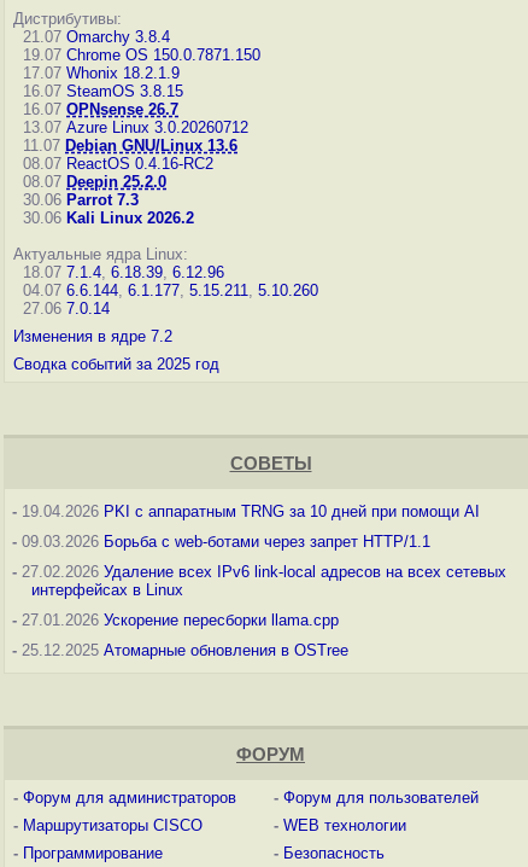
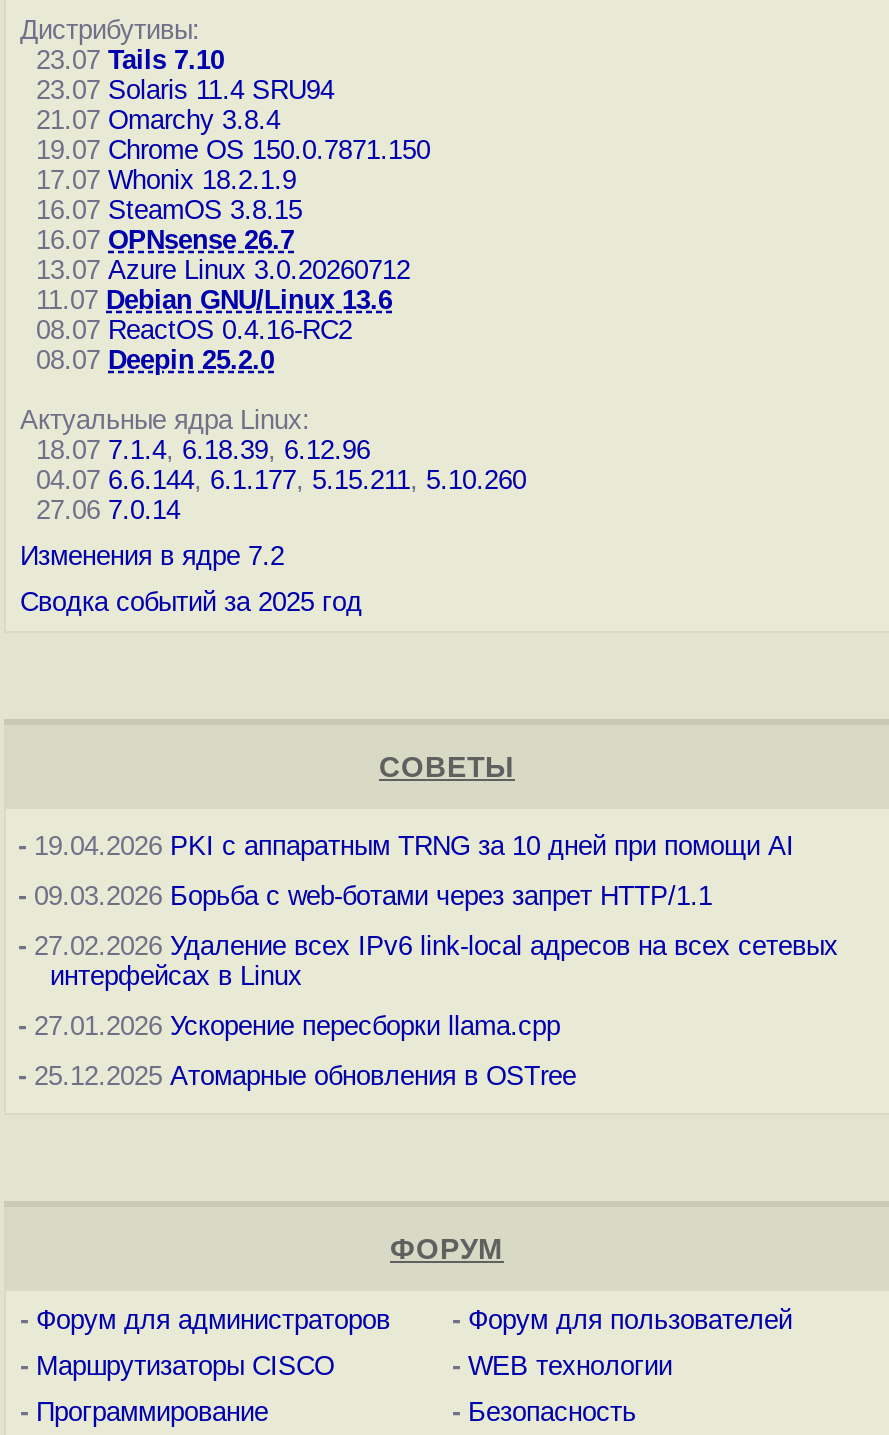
+ 23.07 Tails 7.10
+ 23.07 Solaris 11.4 SRU94

moved down: 21.07 Omarchy 3.8.4 | 19.07 Chrome OS 150.0.7871.150 | 17.07 Whonix 18.2.1.9 | ... | 08.07 ReactOS 0.4.16-RC2 | 08.07 Deepin 25.2.0

- 30.06 Parrot 7.3
- 30.06 Kali Linux 2026.2
